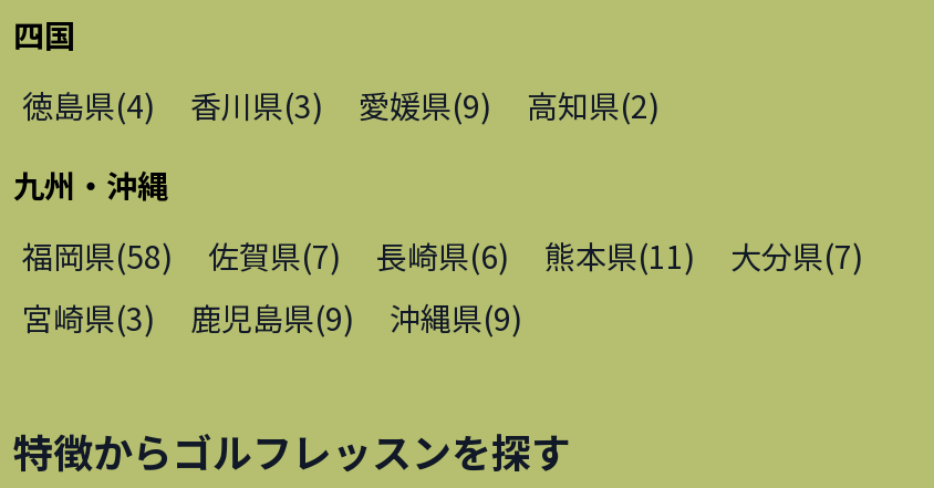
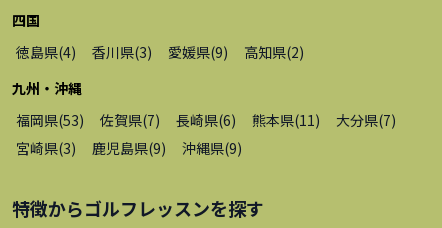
- 福岡県(58) 佐賀県(7) 長崎県(6) 熊本県(11) 大分県(7)
+ 福岡県(53) 佐賀県(7) 長崎県(6) 熊本県(11) 大分県(7)
